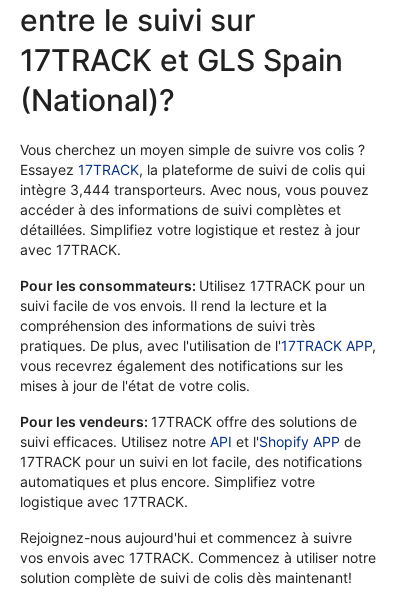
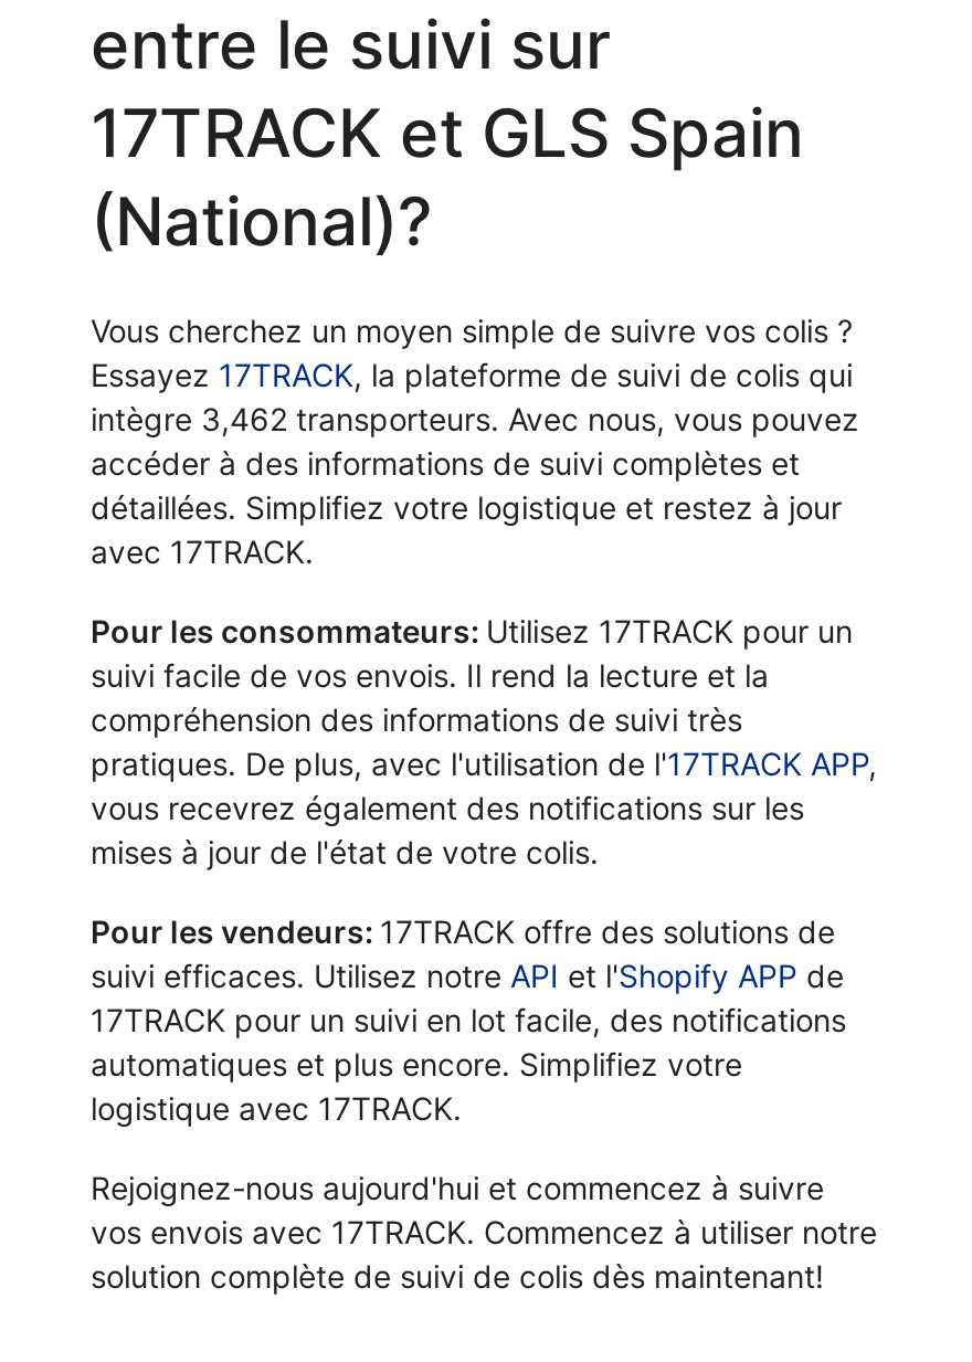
- intègre 3,444 transporteurs. Avec nous, vous pouvez
+ intègre 3,462 transporteurs. Avec nous, vous pouvez
